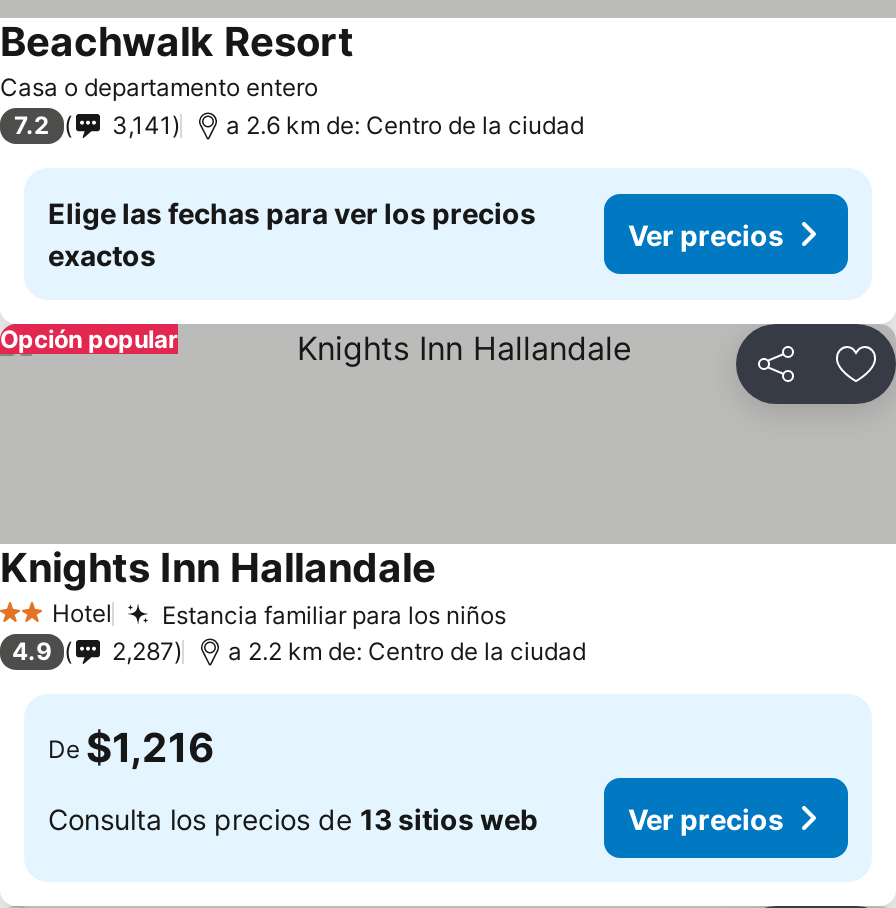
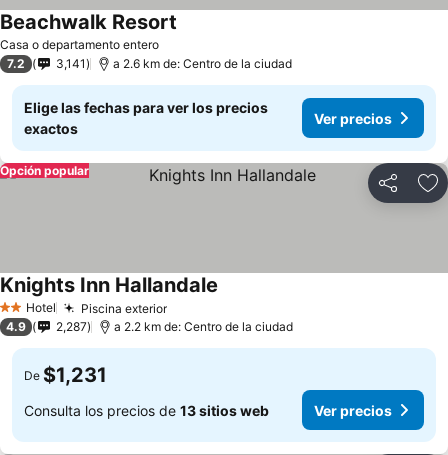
- Estancia familiar para los niños
+ Piscina exterior

- De $1,216
+ De $1,231
